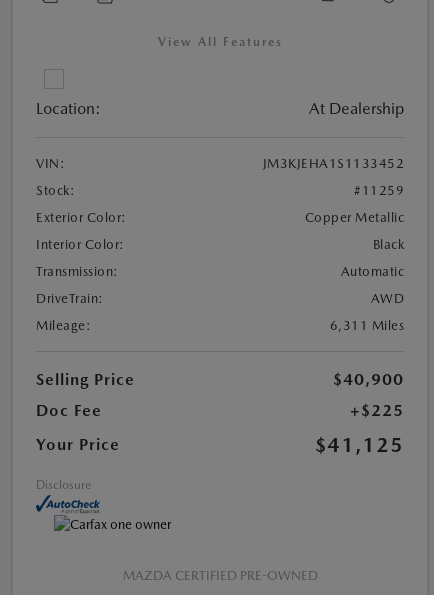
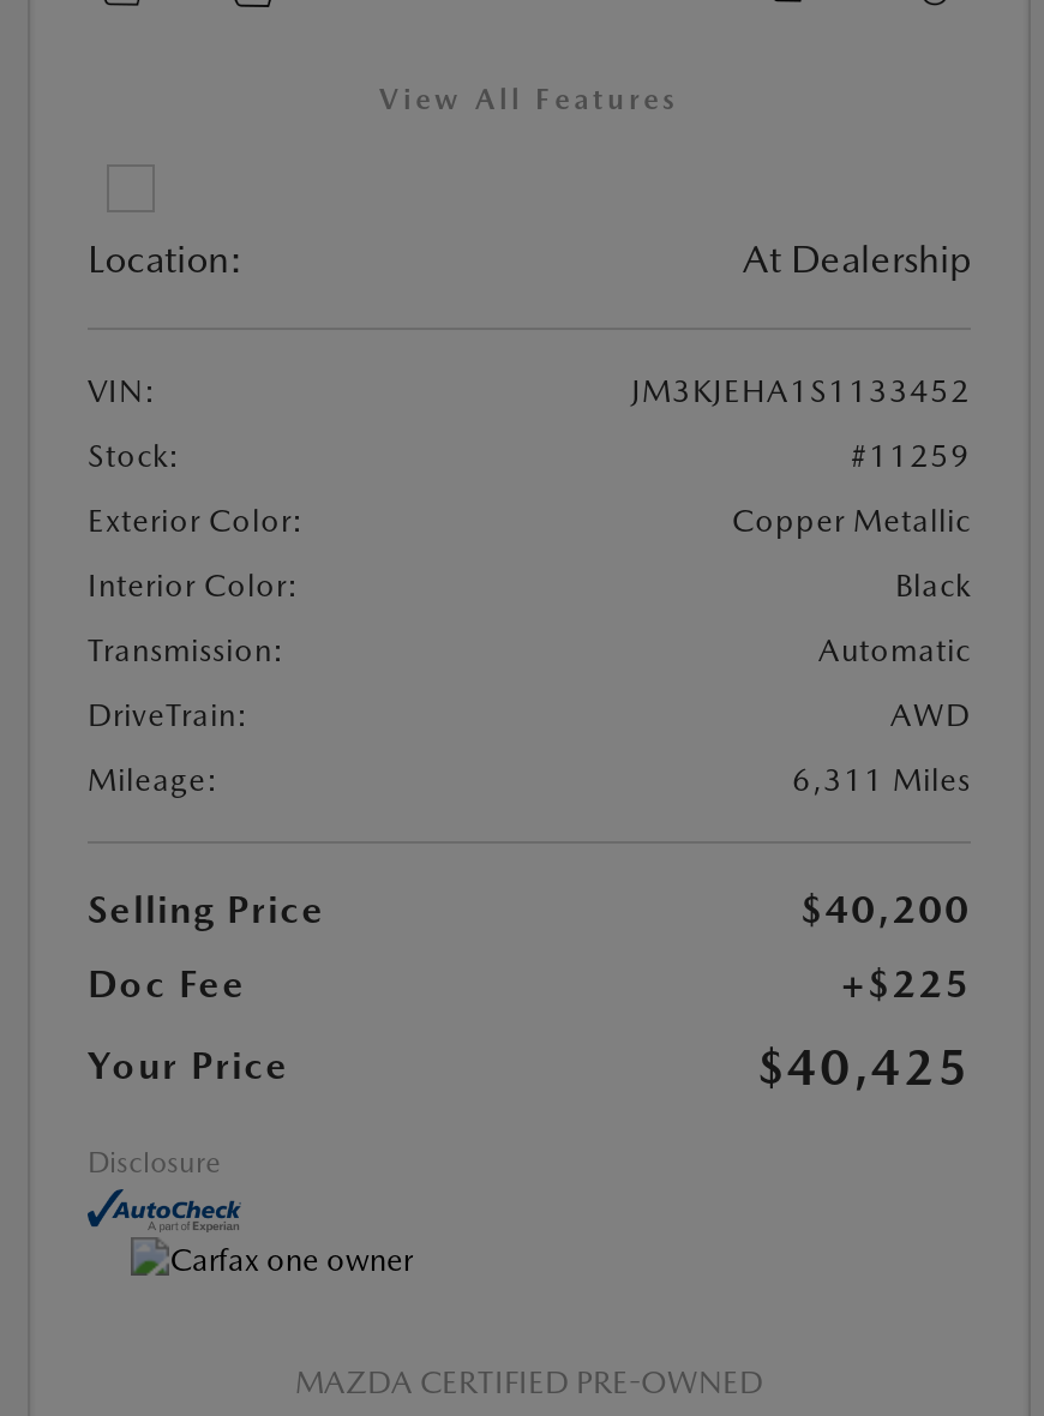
- $40,900
+ $40,200

- $41,125
+ $40,425
